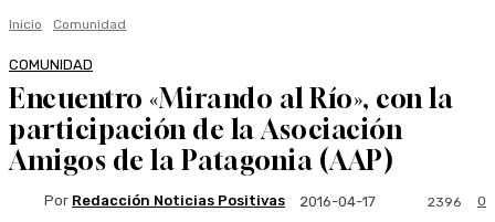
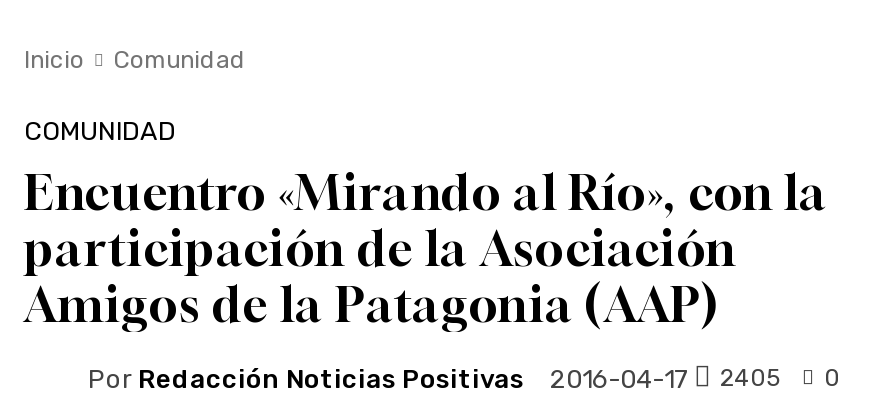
- 2396
+ 2405
